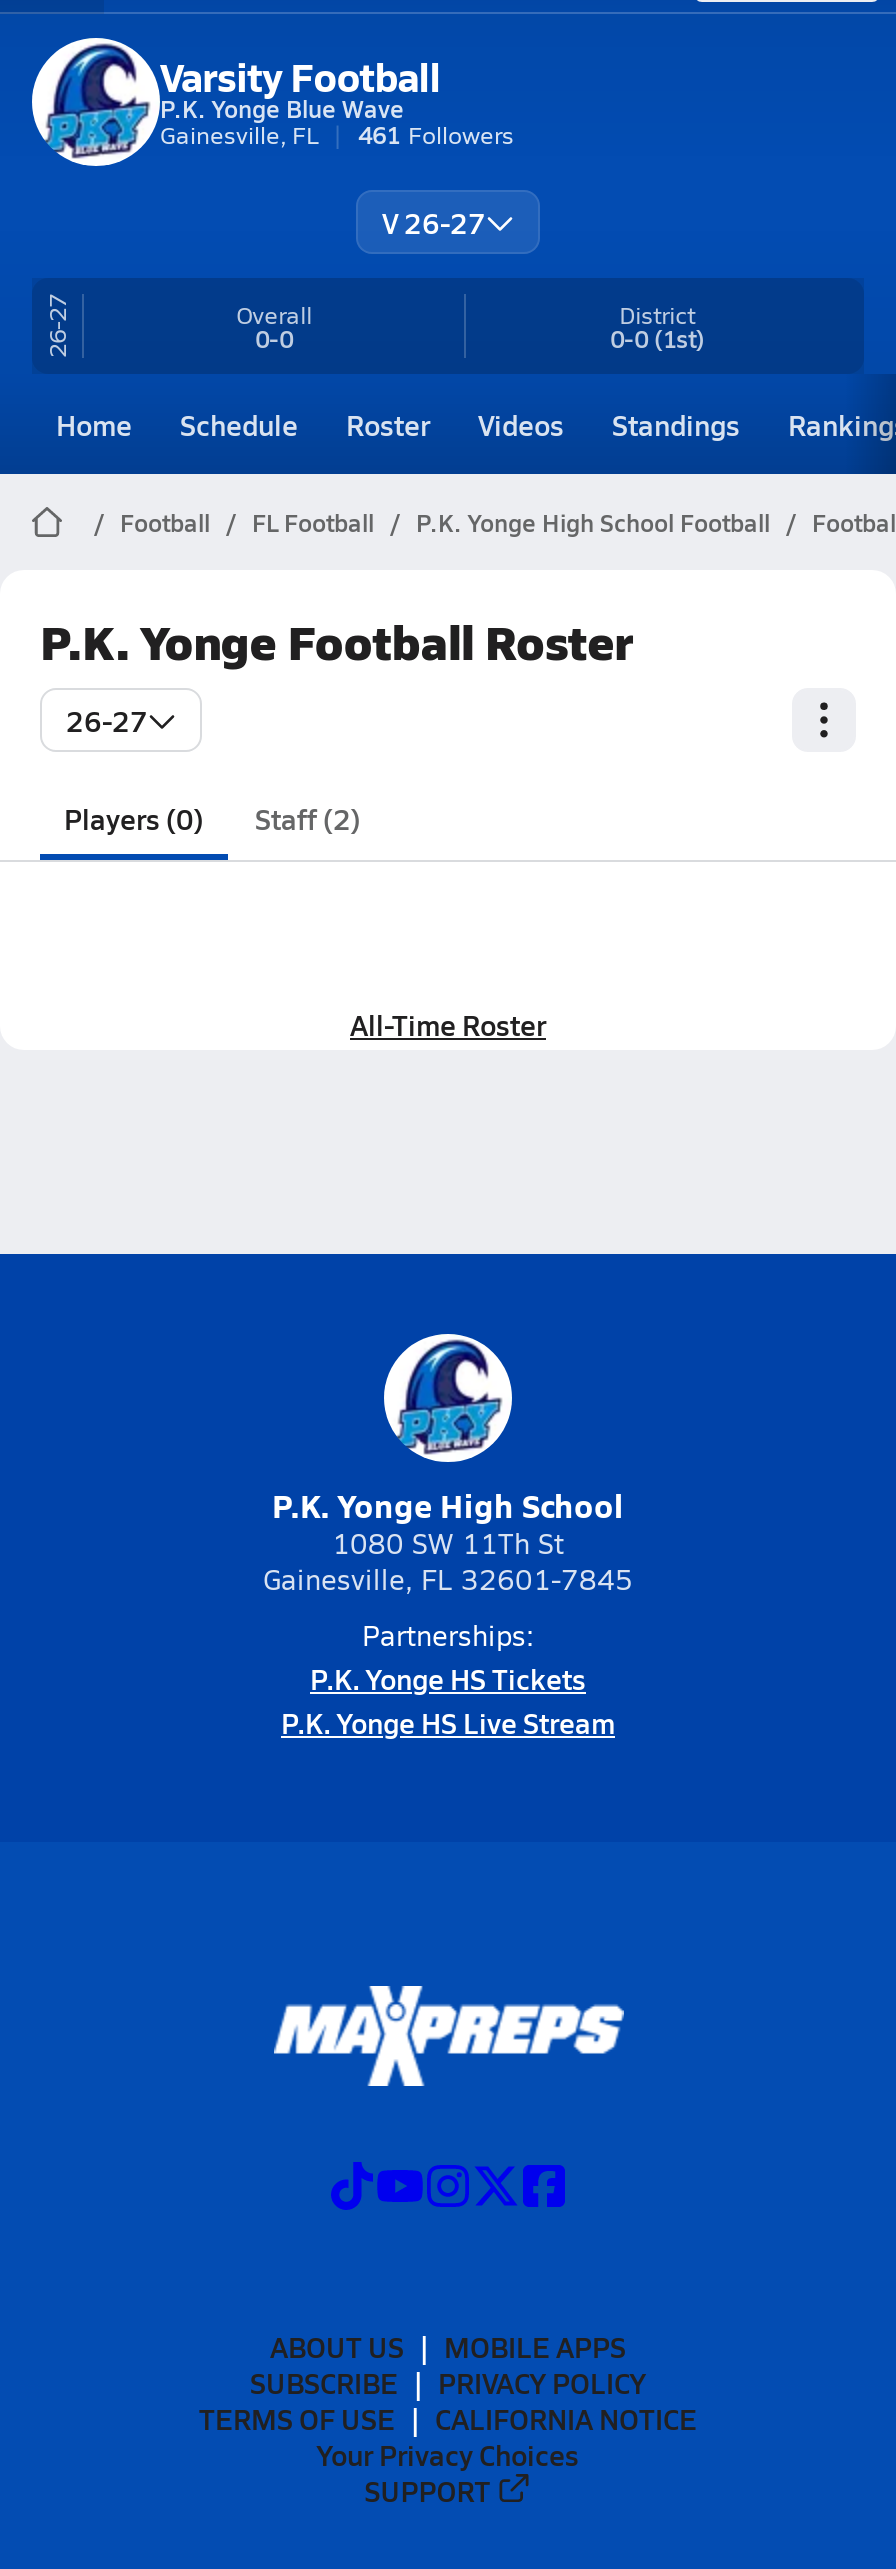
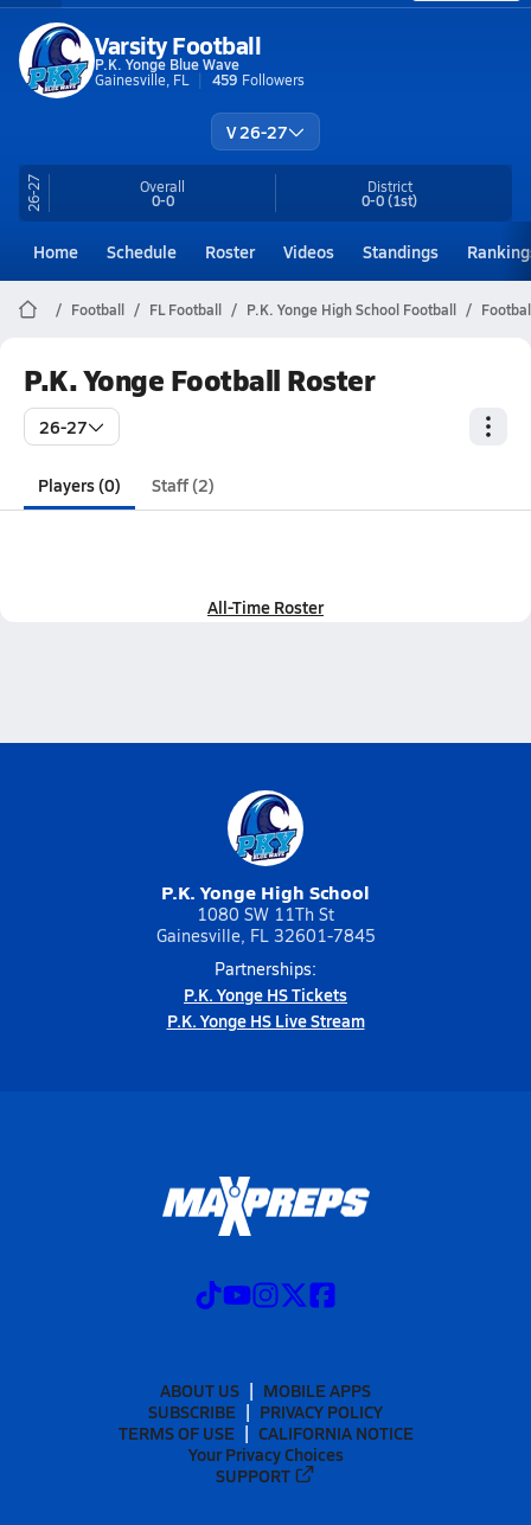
- Gainesville, FL 461 Followers
+ Gainesville, FL 459 Followers
